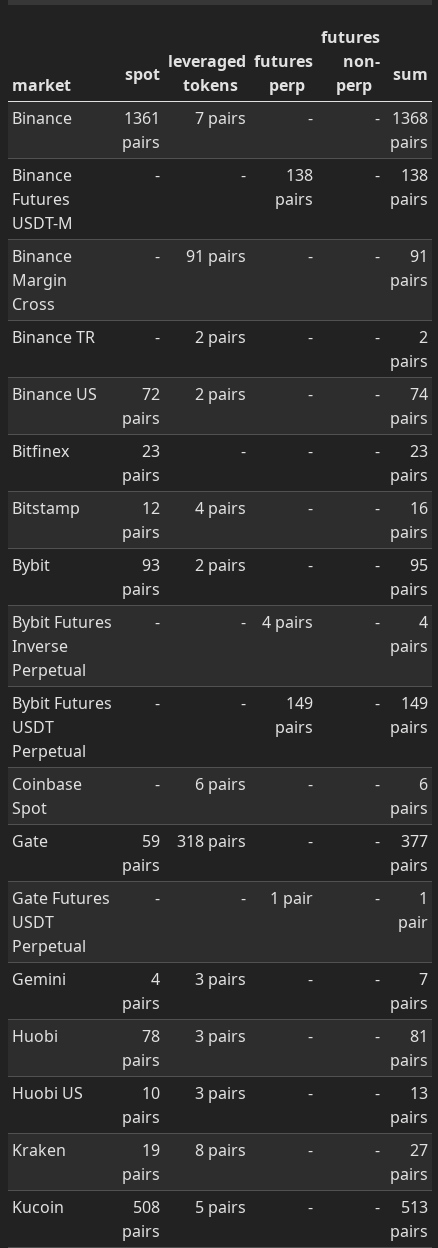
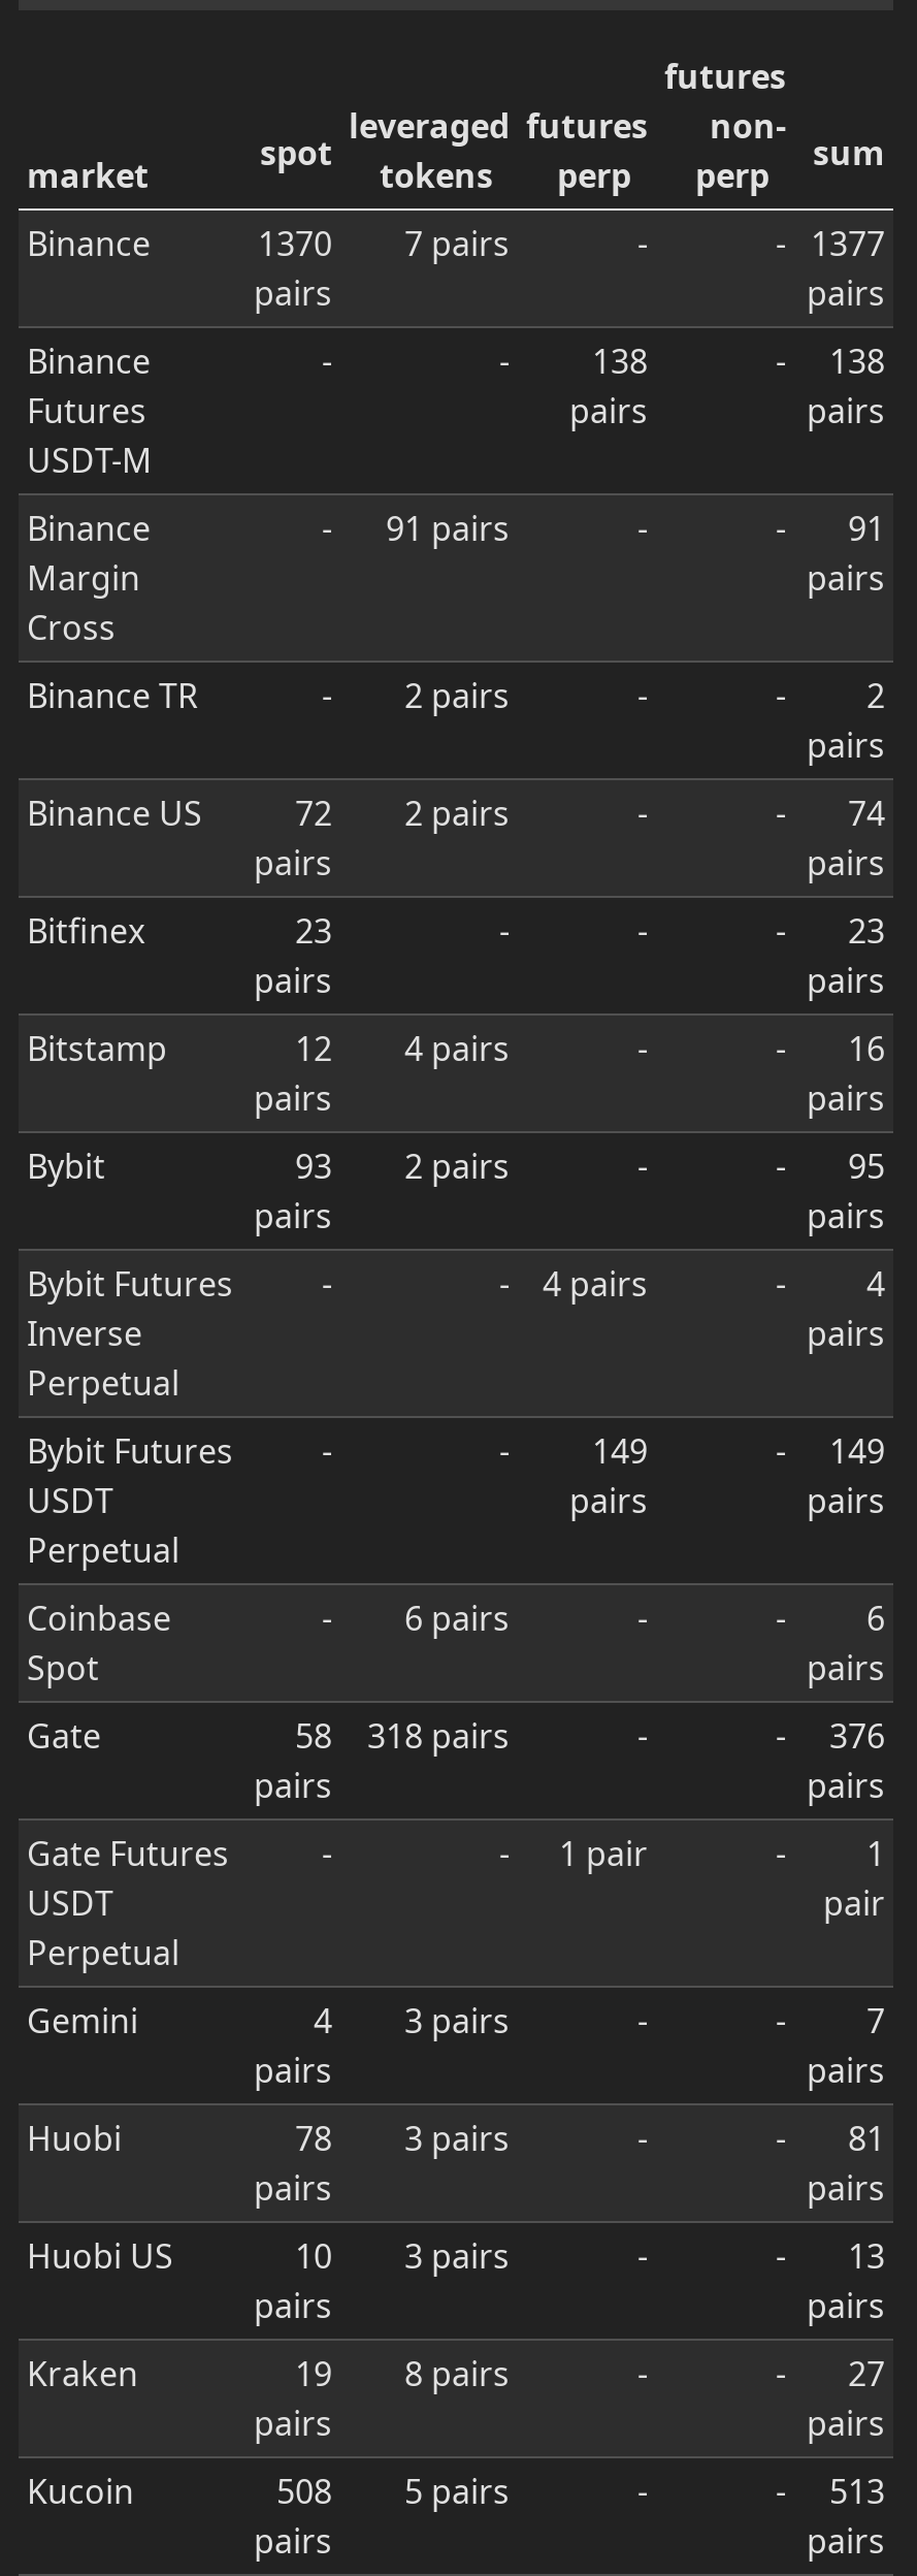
- 1361 7 pairs
+ 1370 7 pairs

- - 1368
+ - 1377

- 59 318 pairs
+ 58 318 pairs

- 377
+ 376
